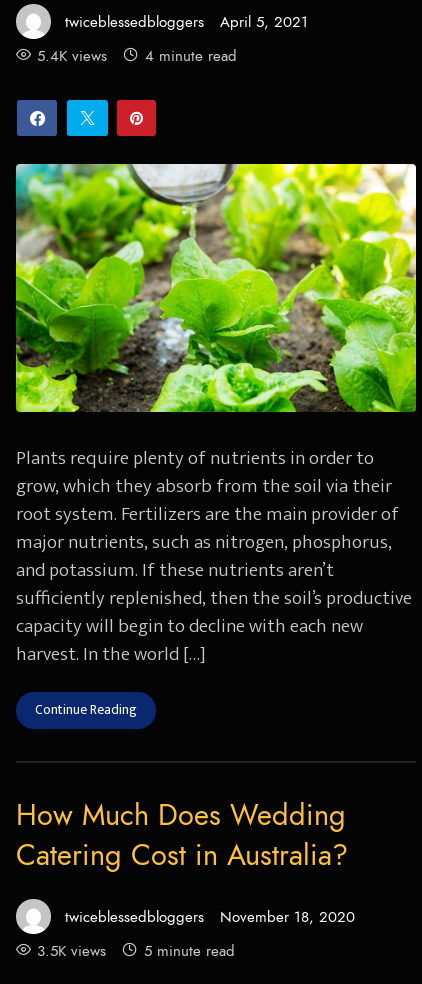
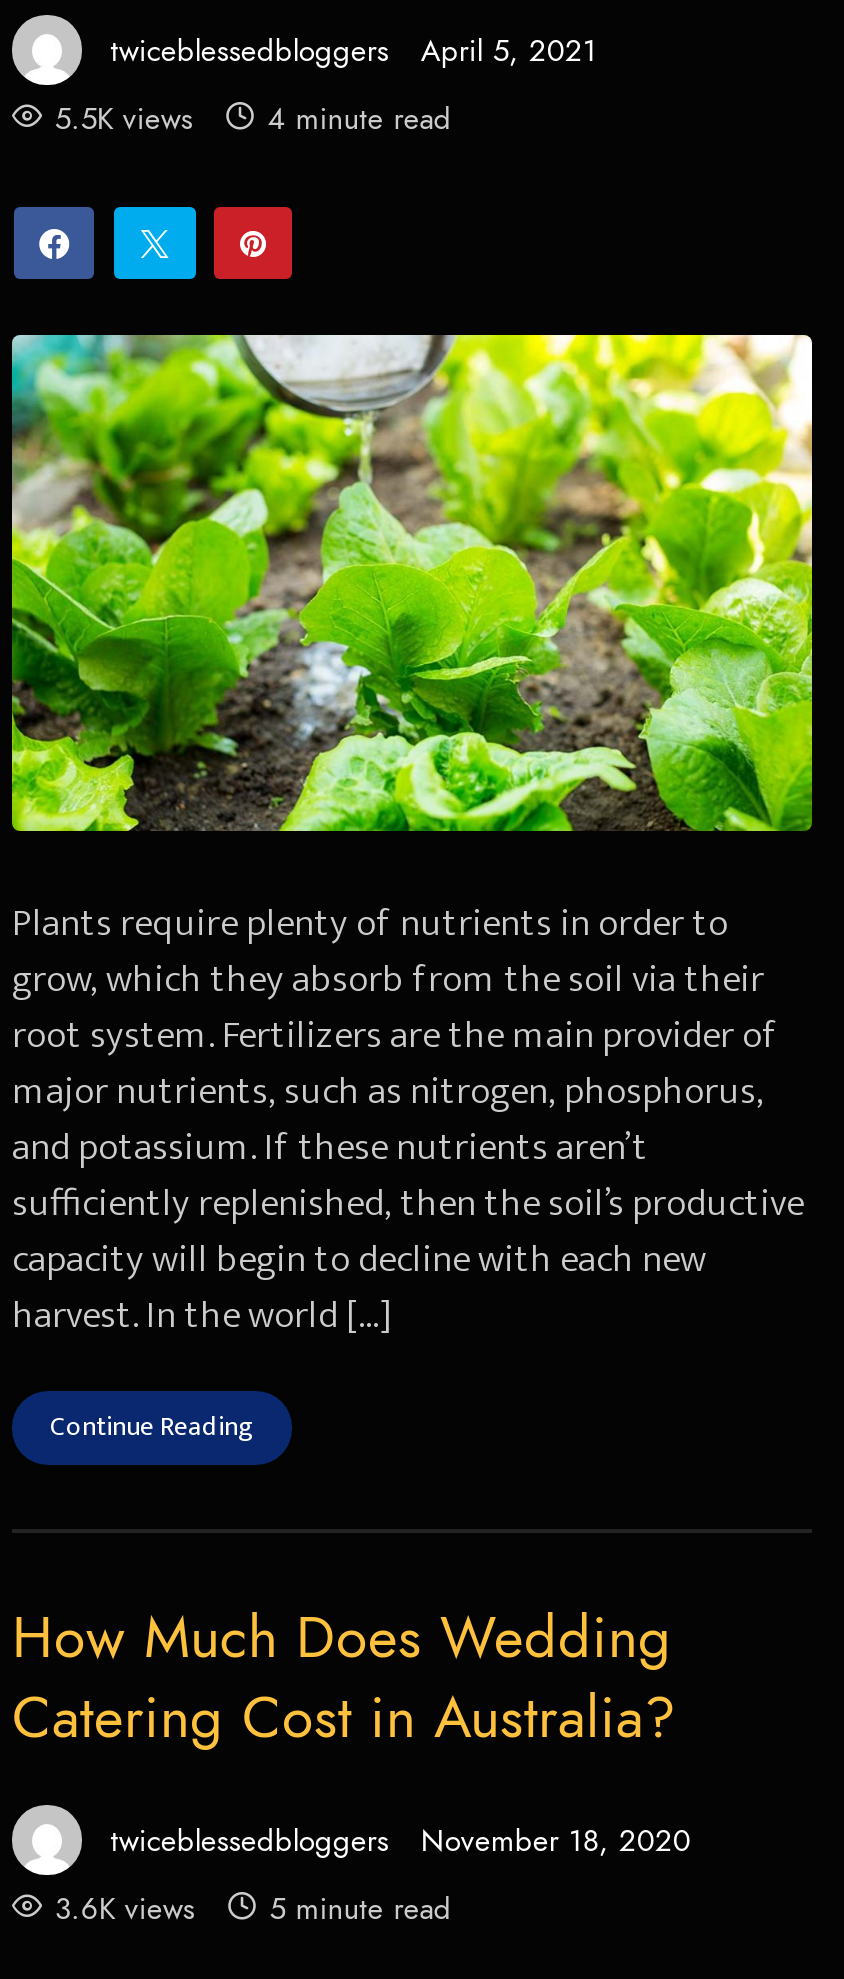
- 5.4K views
+ 5.5K views

- 3.5K views
+ 3.6K views
